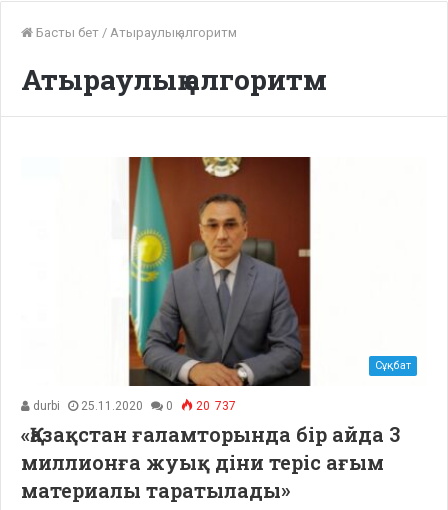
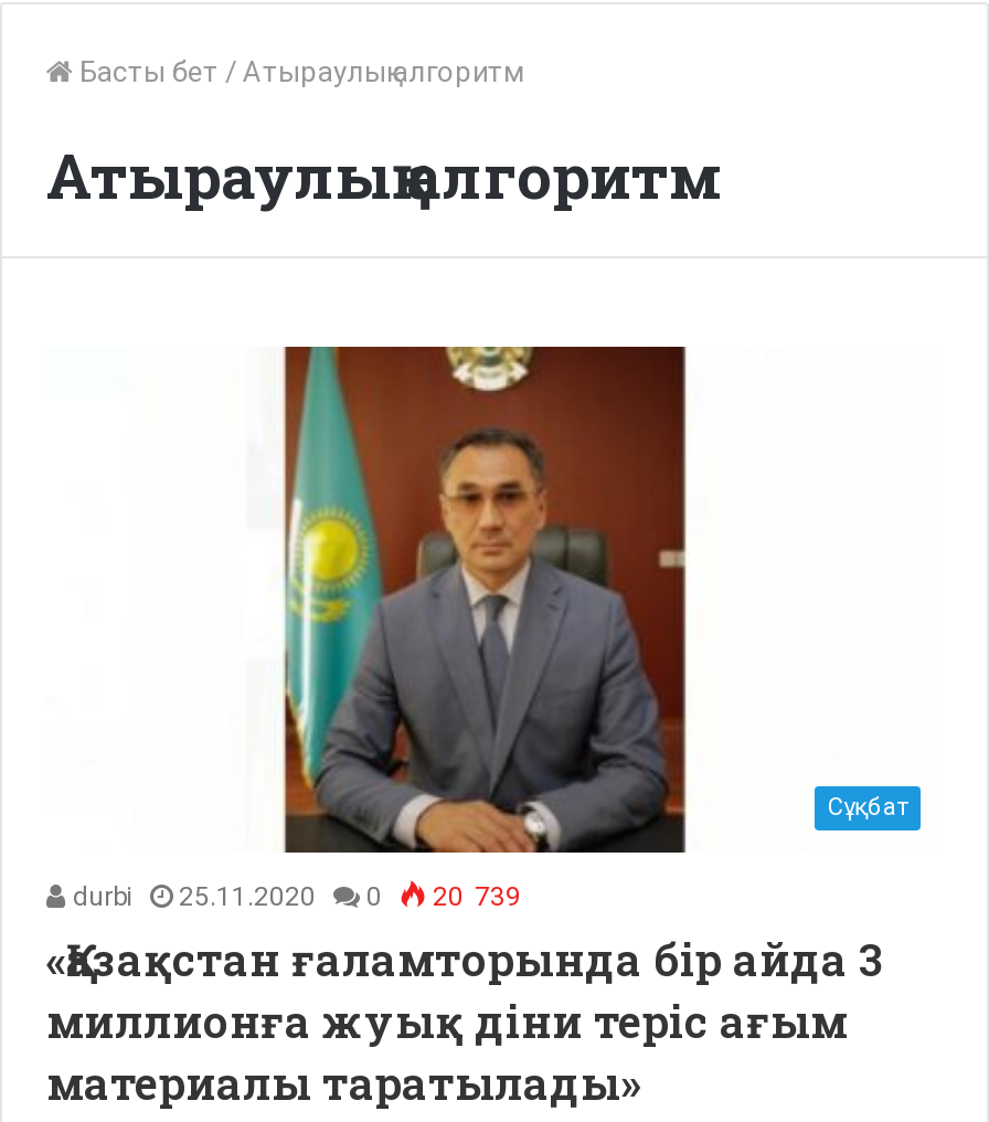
- durbi 25.11.2020 0 20 737
+ durbi 25.11.2020 0 20 739
